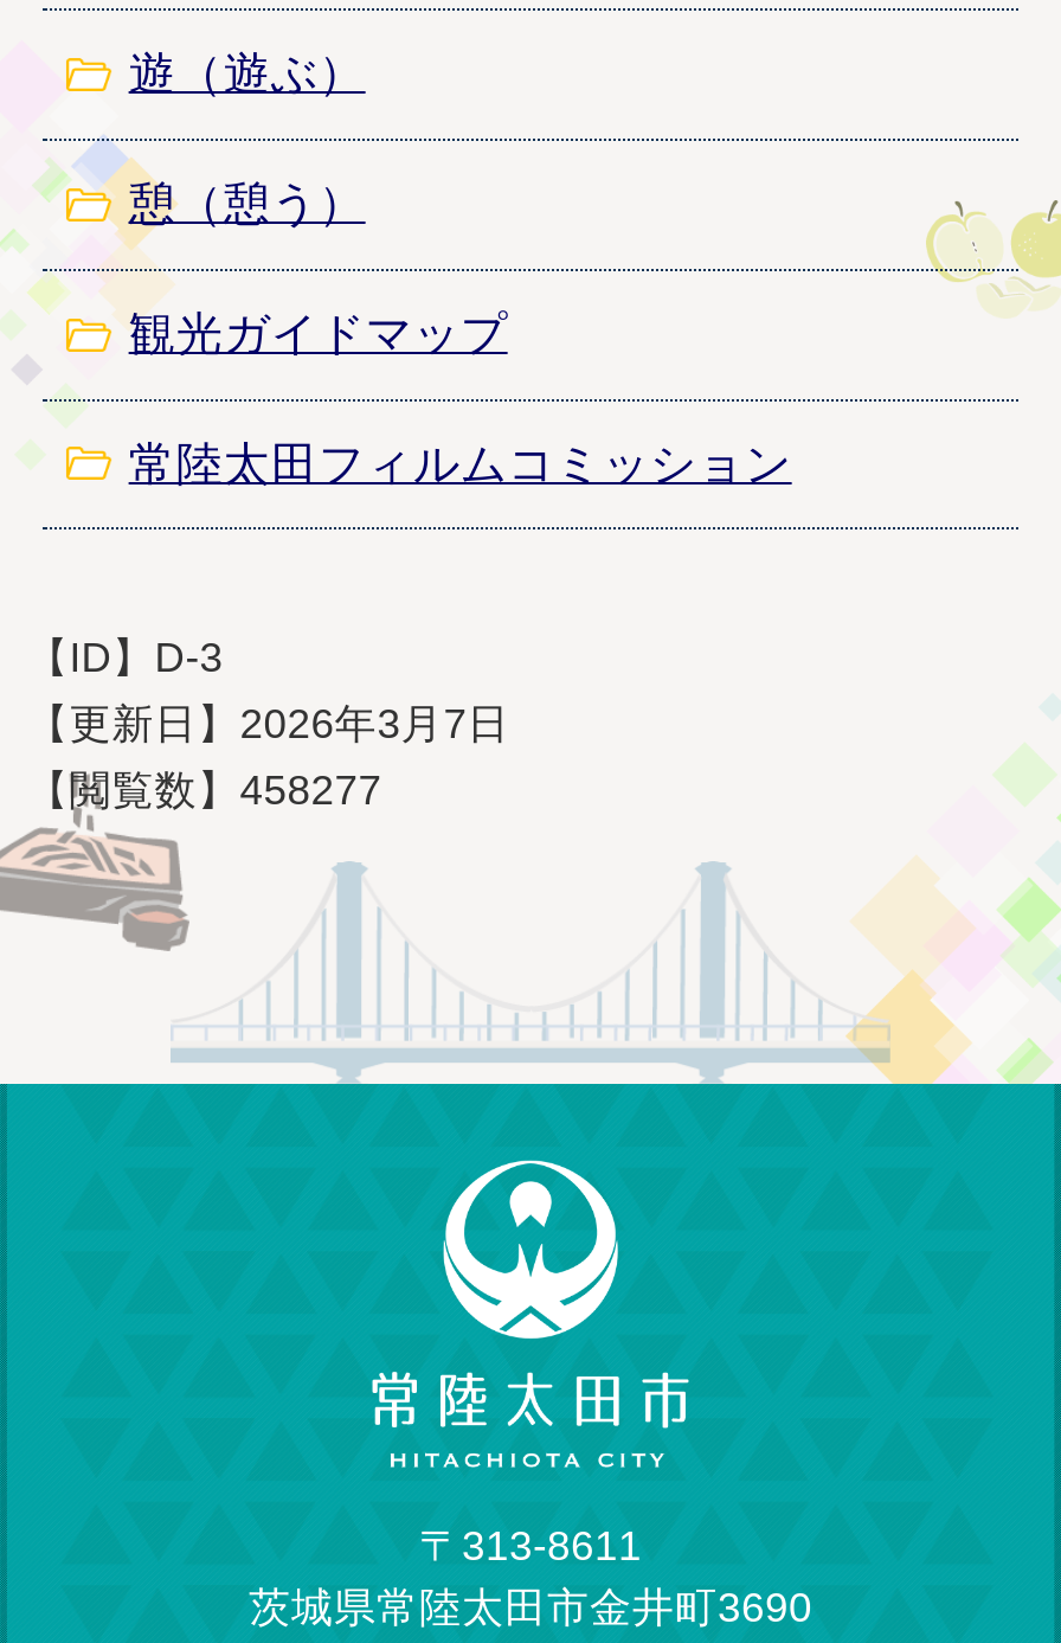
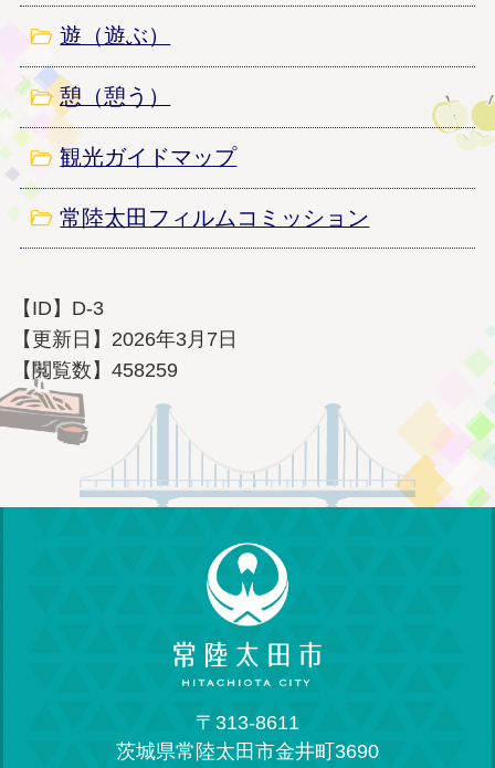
- 【閲覧数】458277
+ 【閲覧数】458259
